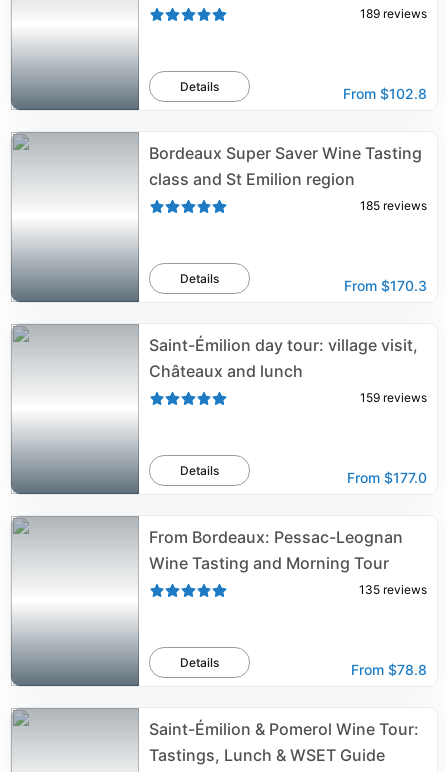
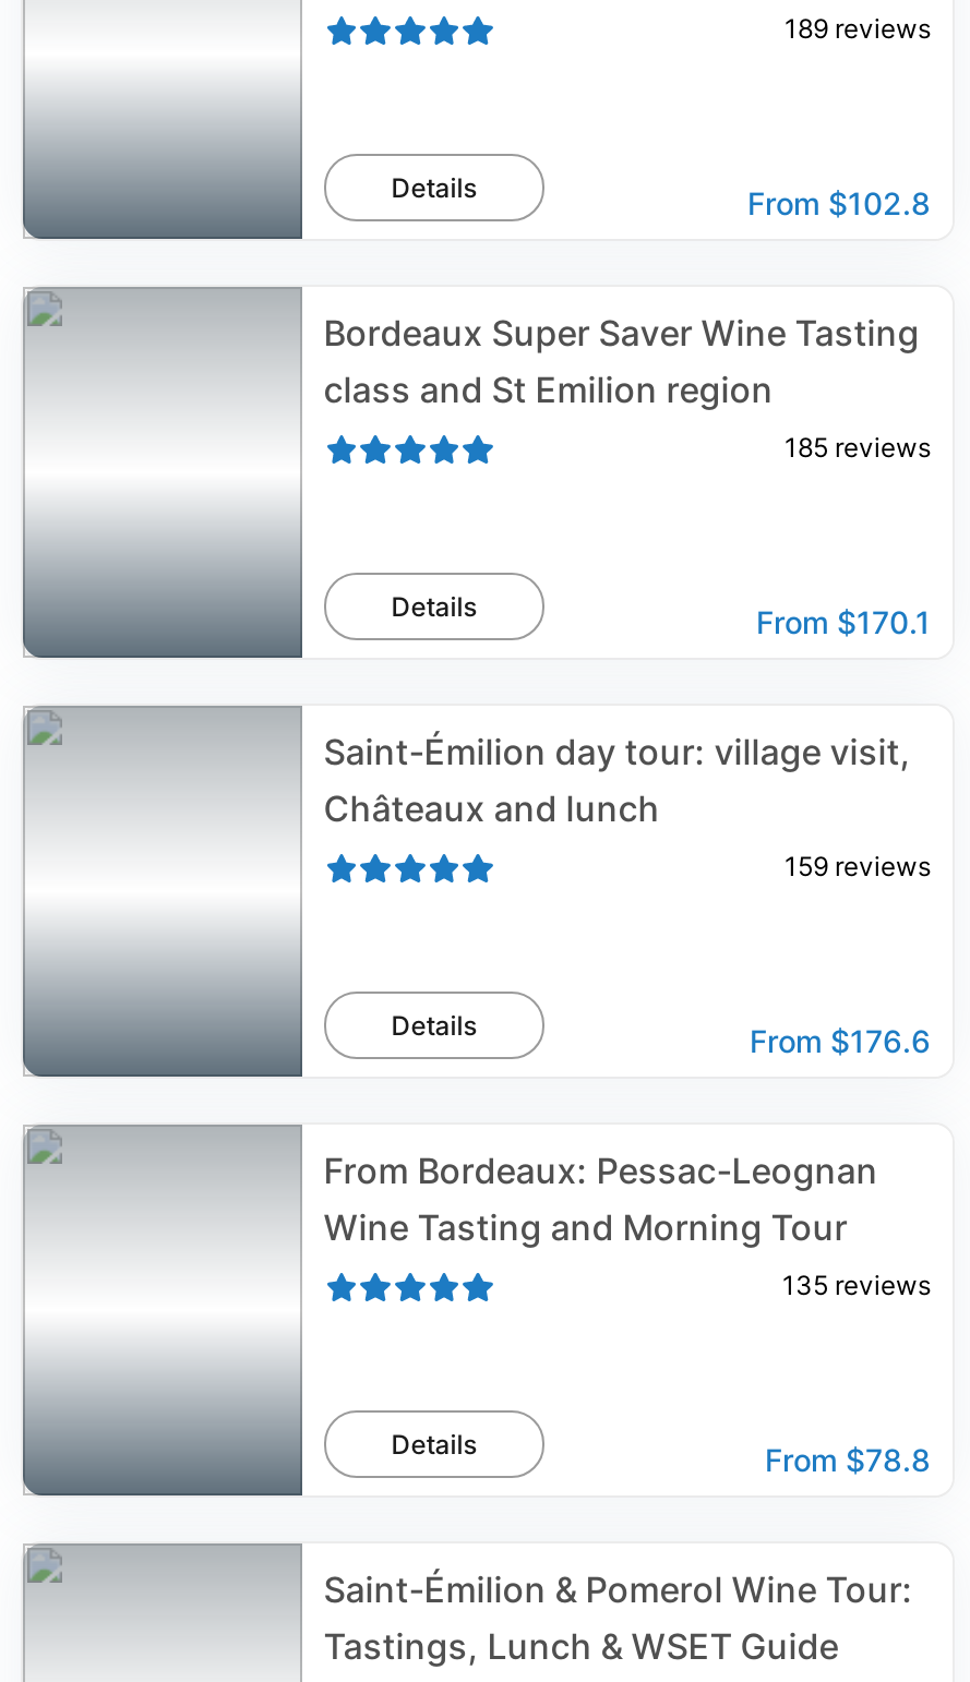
- From $170.3
+ From $170.1

- From $177.0
+ From $176.6
